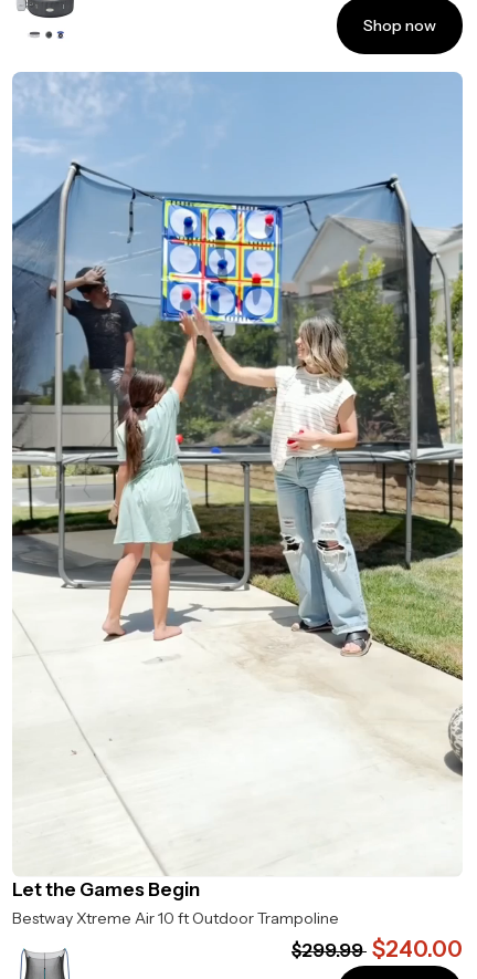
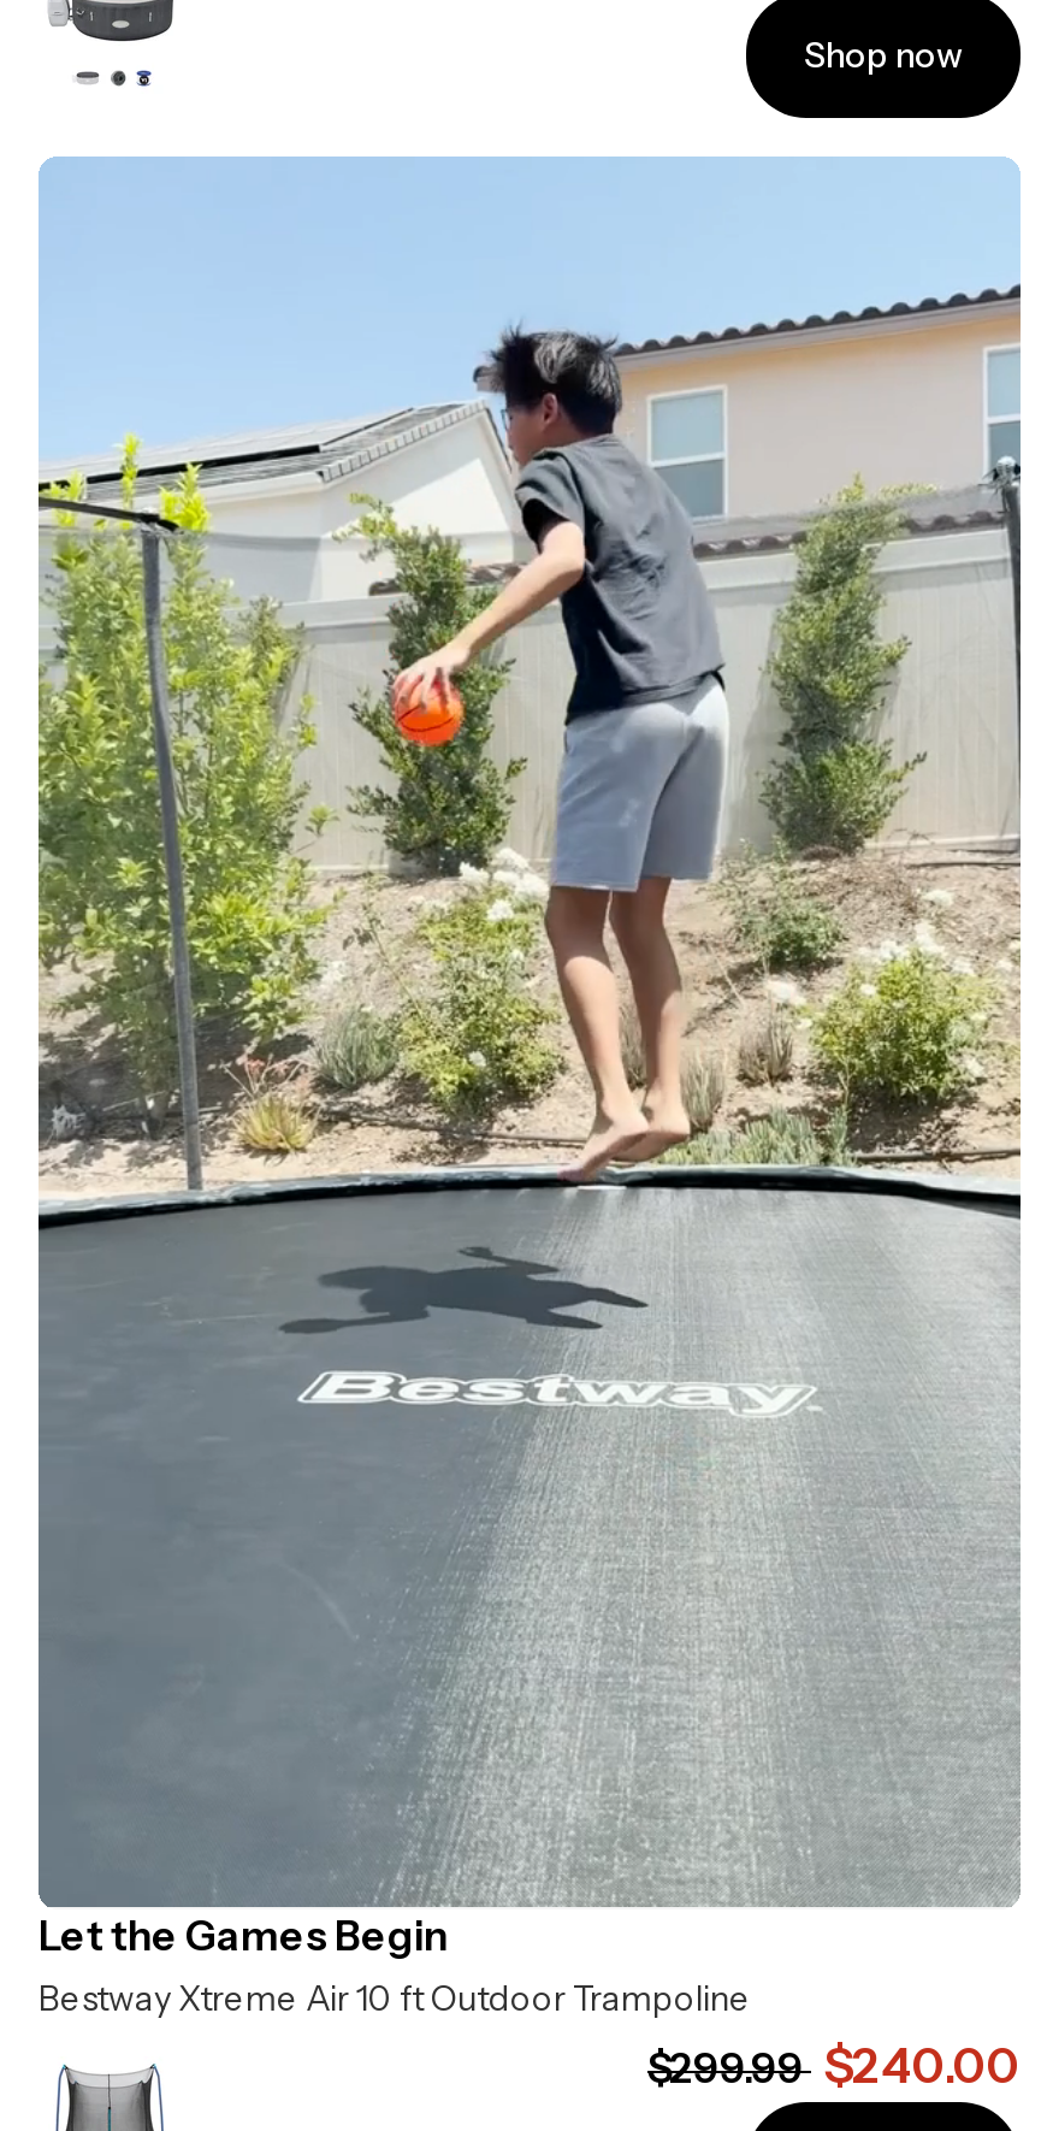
- [image]
+ [image]
